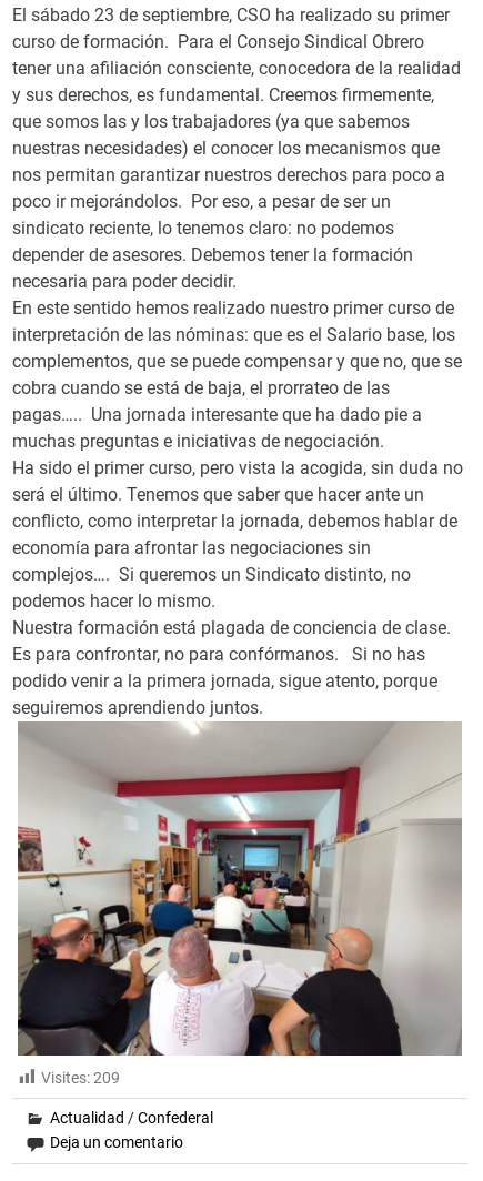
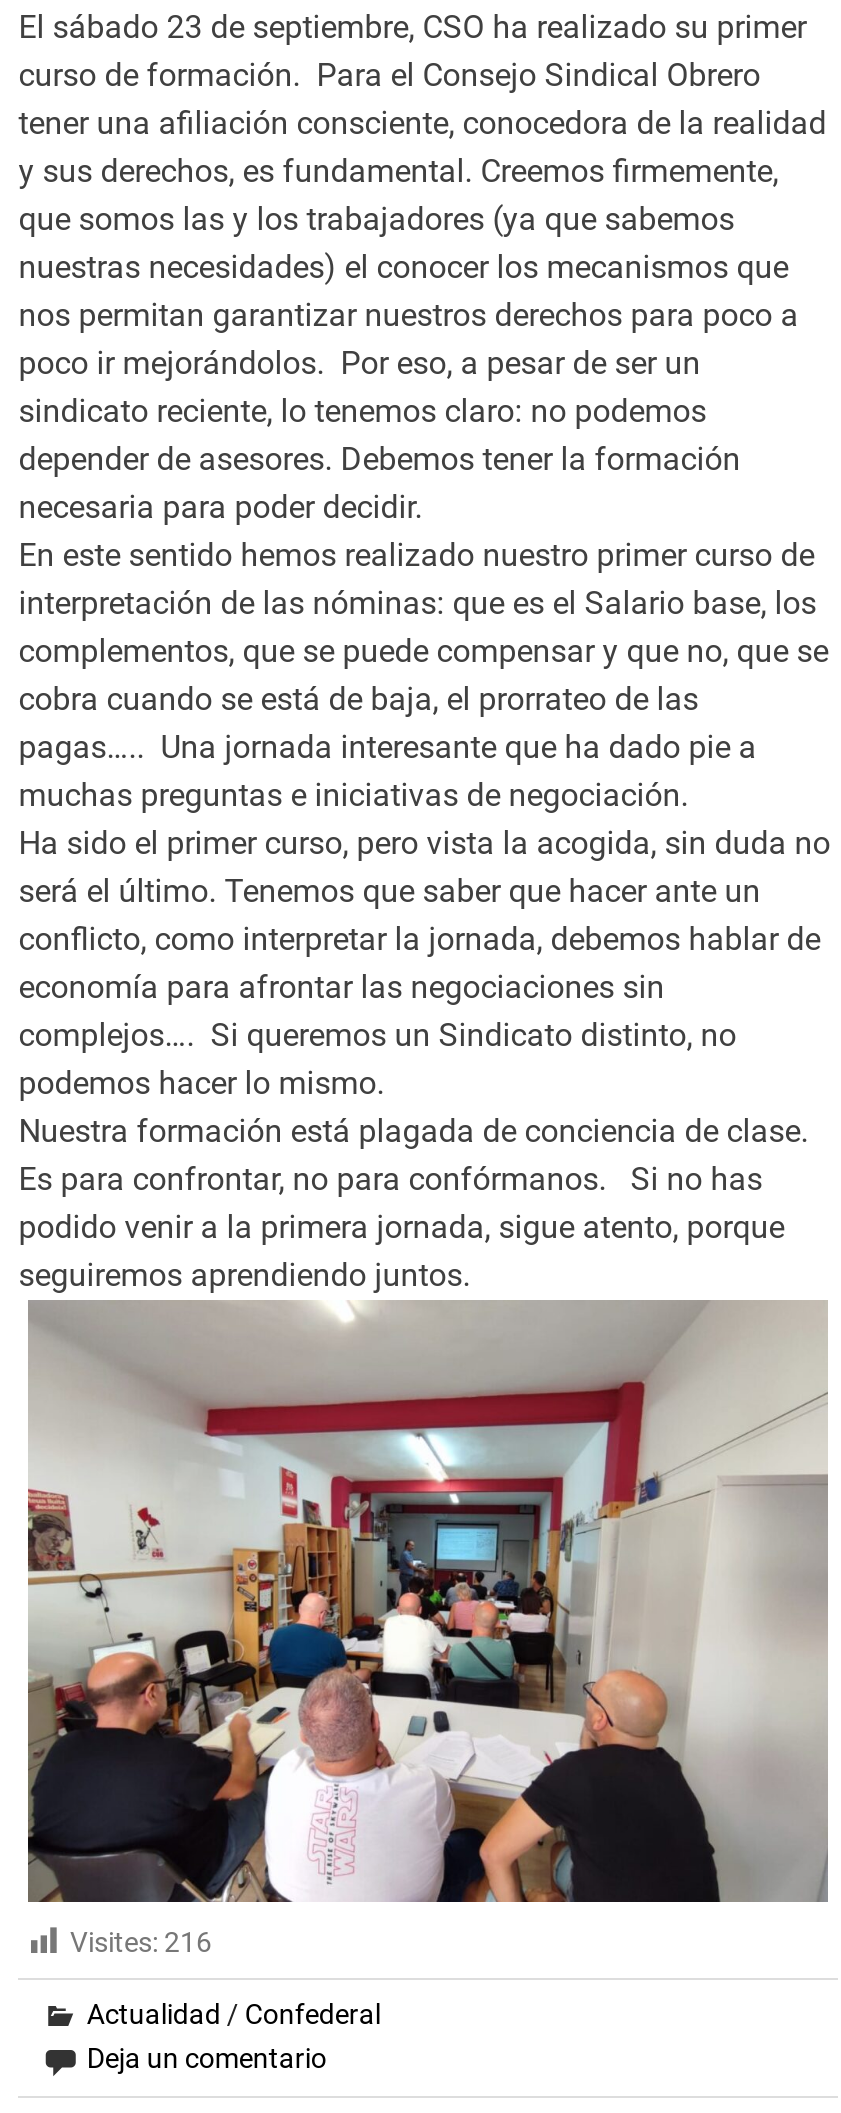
- Visites: 209
+ Visites: 216
